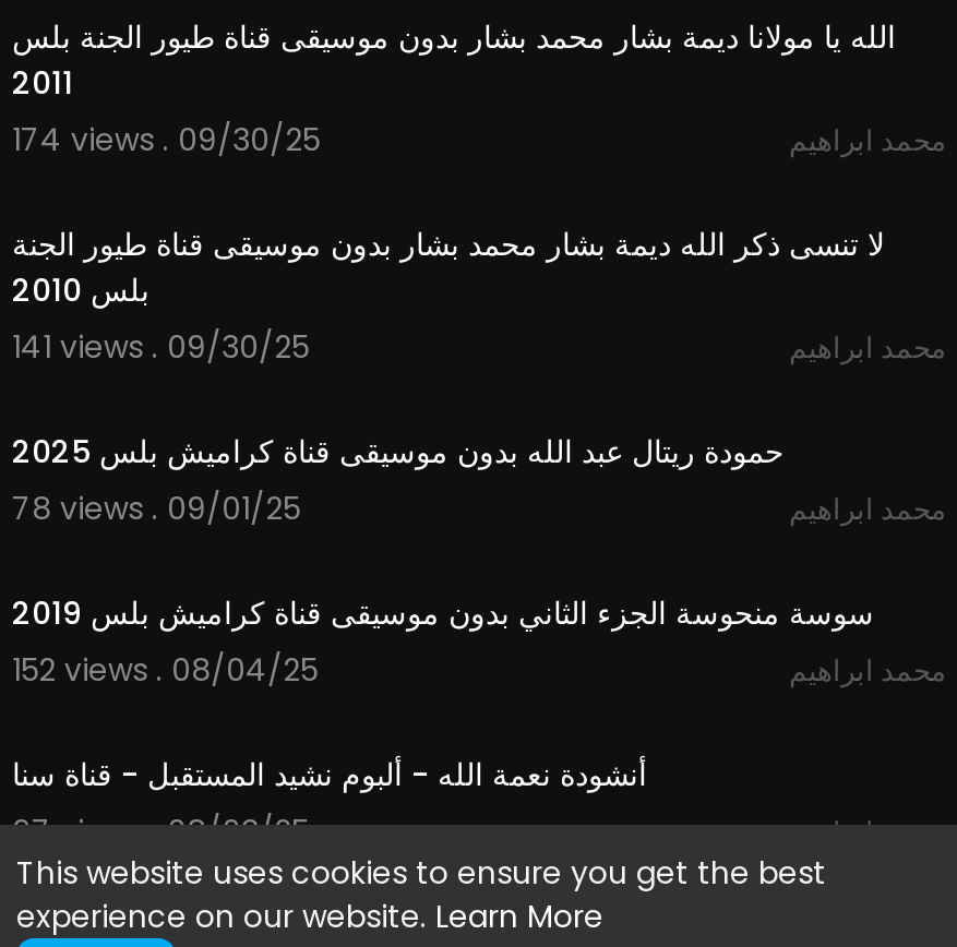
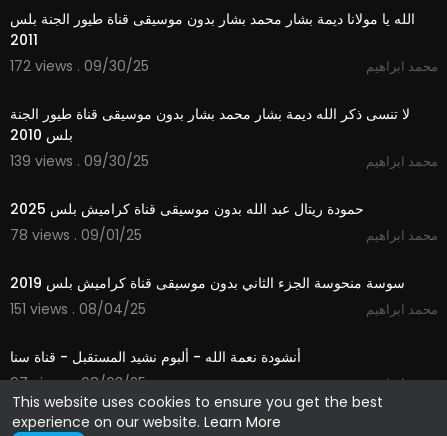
- 174 views . 09/30/25
+ 172 views . 09/30/25

- 141 views . 09/30/25
+ 139 views . 09/30/25

- 152 views . 08/04/25
+ 151 views . 08/04/25
